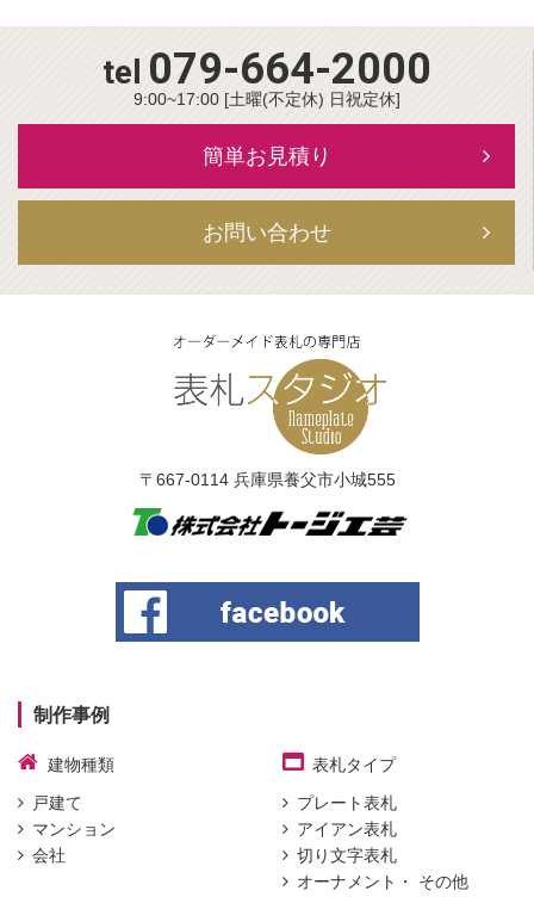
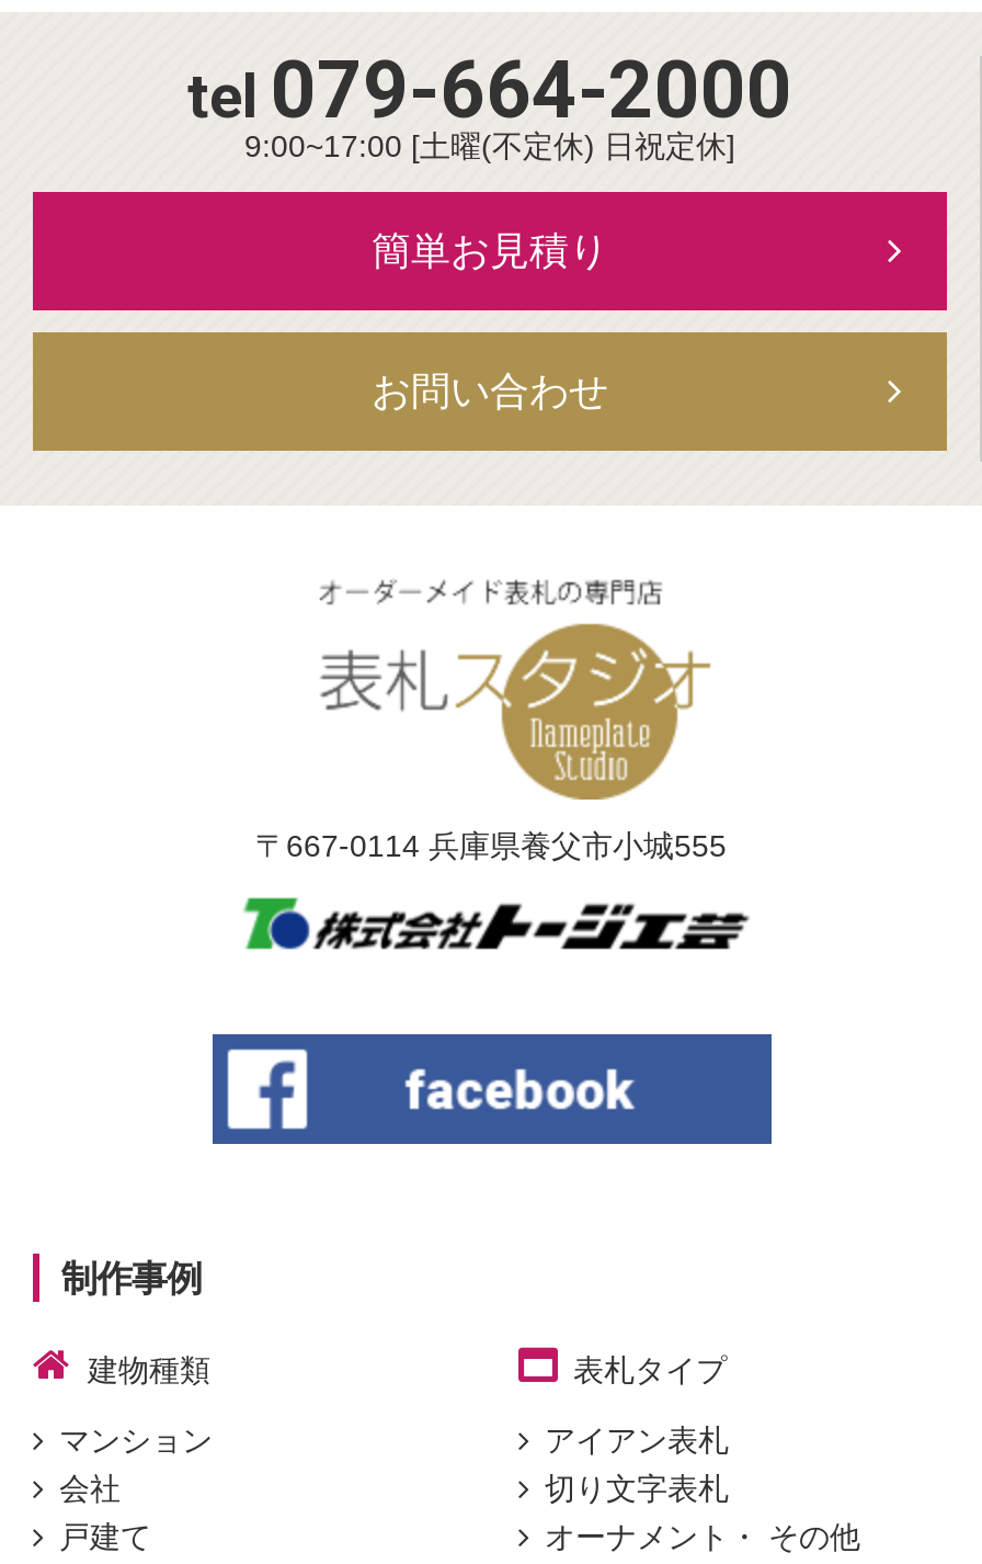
moved down: 戸建て

- プレート表札
